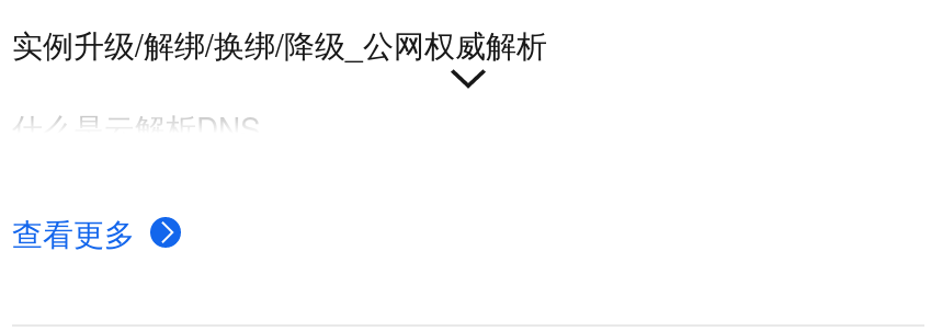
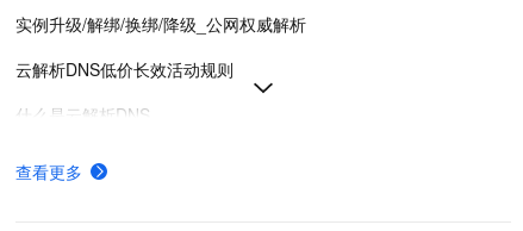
+ 云解析DNS低价长效活动规则
